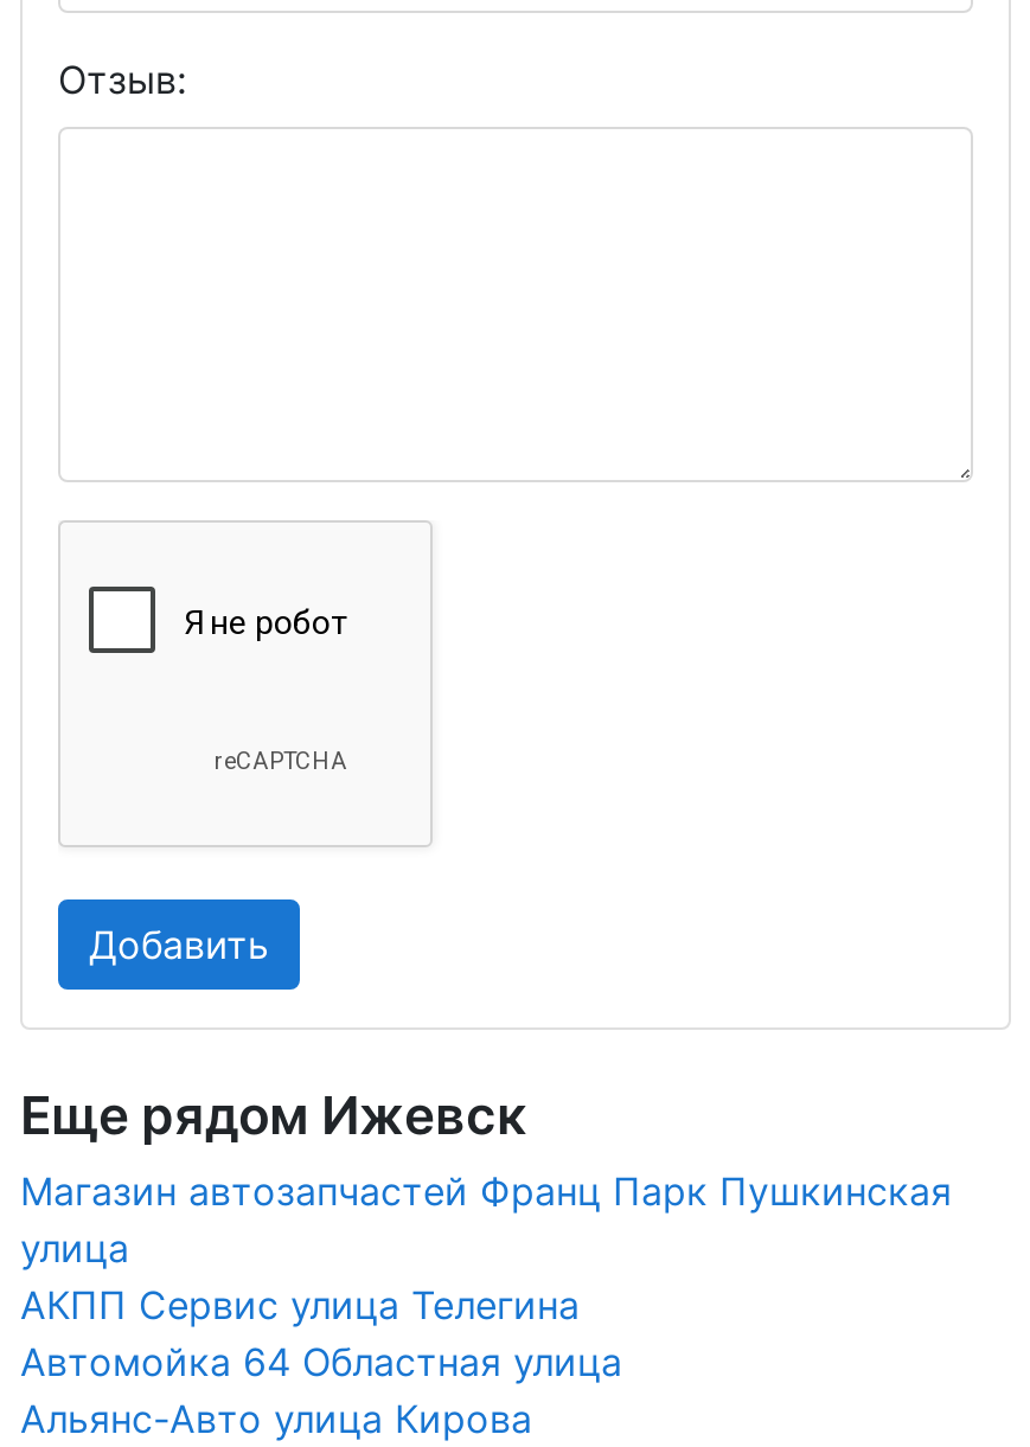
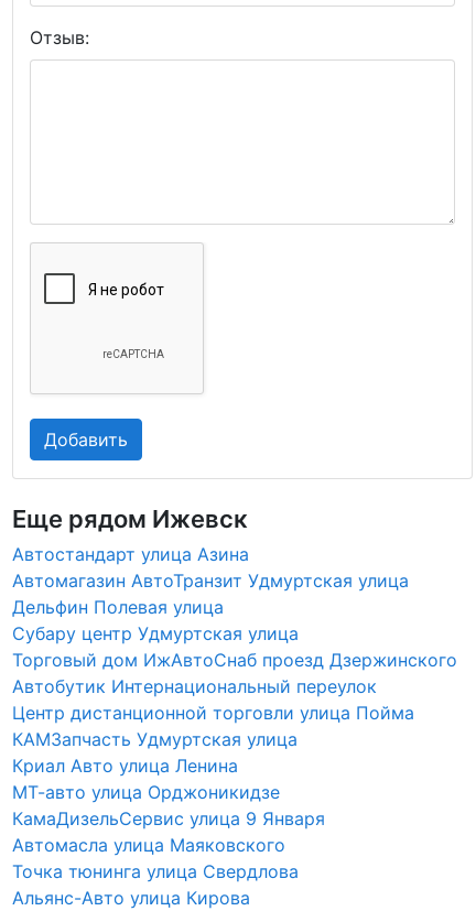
- Магазин автозапчастей Франц Парк Пушкинская
- улица
- АКПП Сервис улица Телегина
- Автомойка 64 Областная улица
+ Автостандарт улица Азина
+ Автомагазин АвтоТранзит Удмуртская улица
+ Дельфин Полевая улица
+ Субару центр Удмуртская улица
+ Торговый дом ИжАвтоСнаб проезд Дзержинского
+ Автобутик Интернациональный переулок
+ Центр дистанционной торговли улица Пойма
+ КАМЗапчасть Удмуртская улица
+ Криал Авто улица Ленина
+ МТ-авто улица Орджоникидзе
+ КамаДизельСервис улица 9 Января
+ Автомасла улица Маяковского
+ Точка тюнинга улица Свердлова
